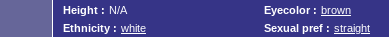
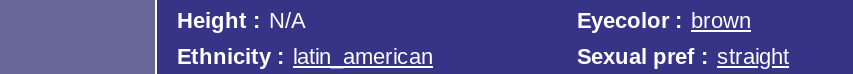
- Ethnicity : white
+ Ethnicity : latin_american
